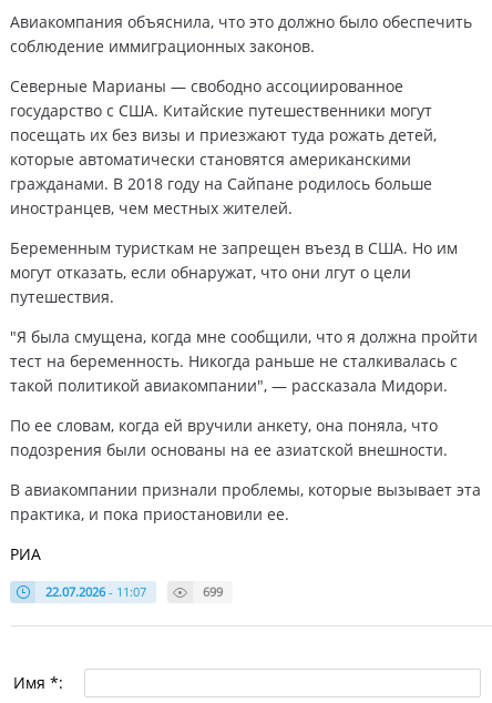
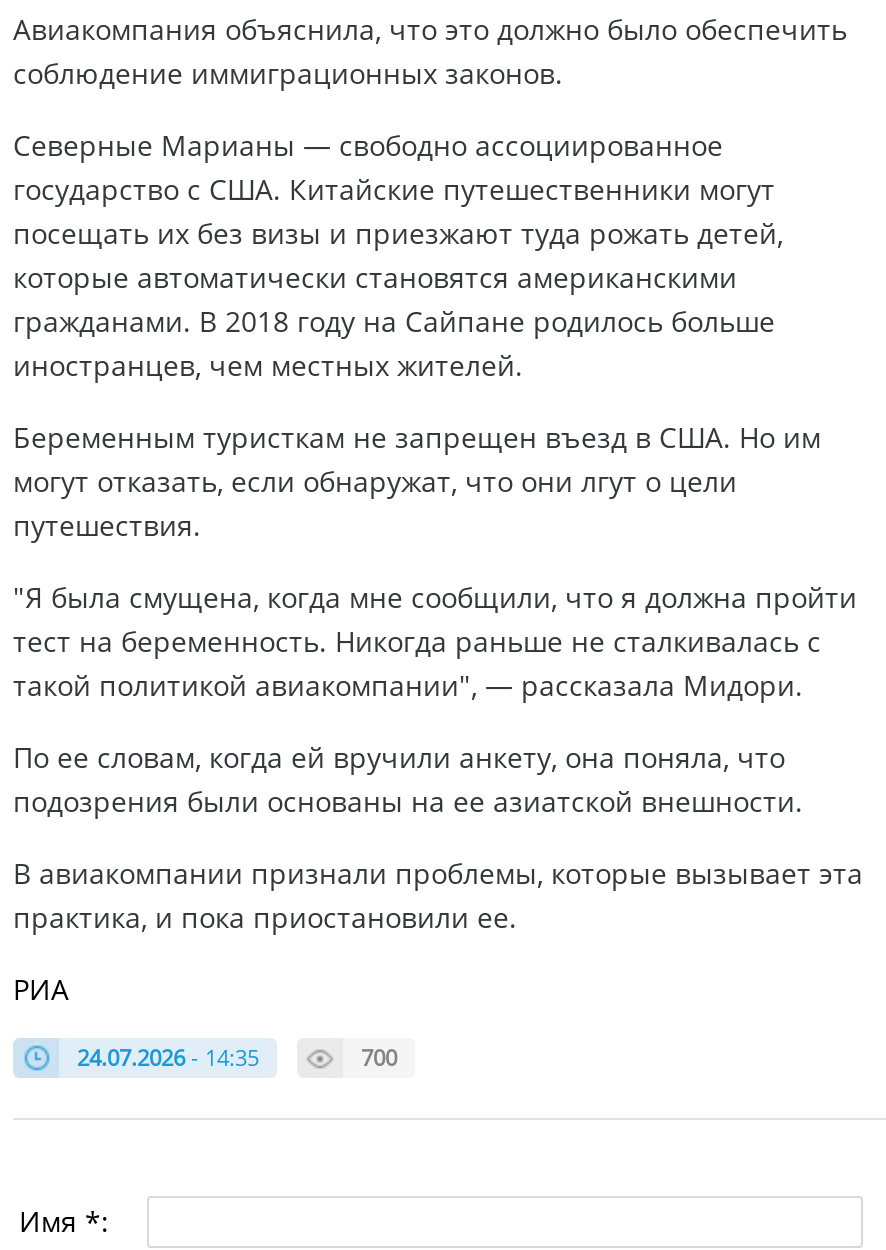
- 22.07.2026 - 11:07
+ 24.07.2026 - 14:35

- 699
+ 700
